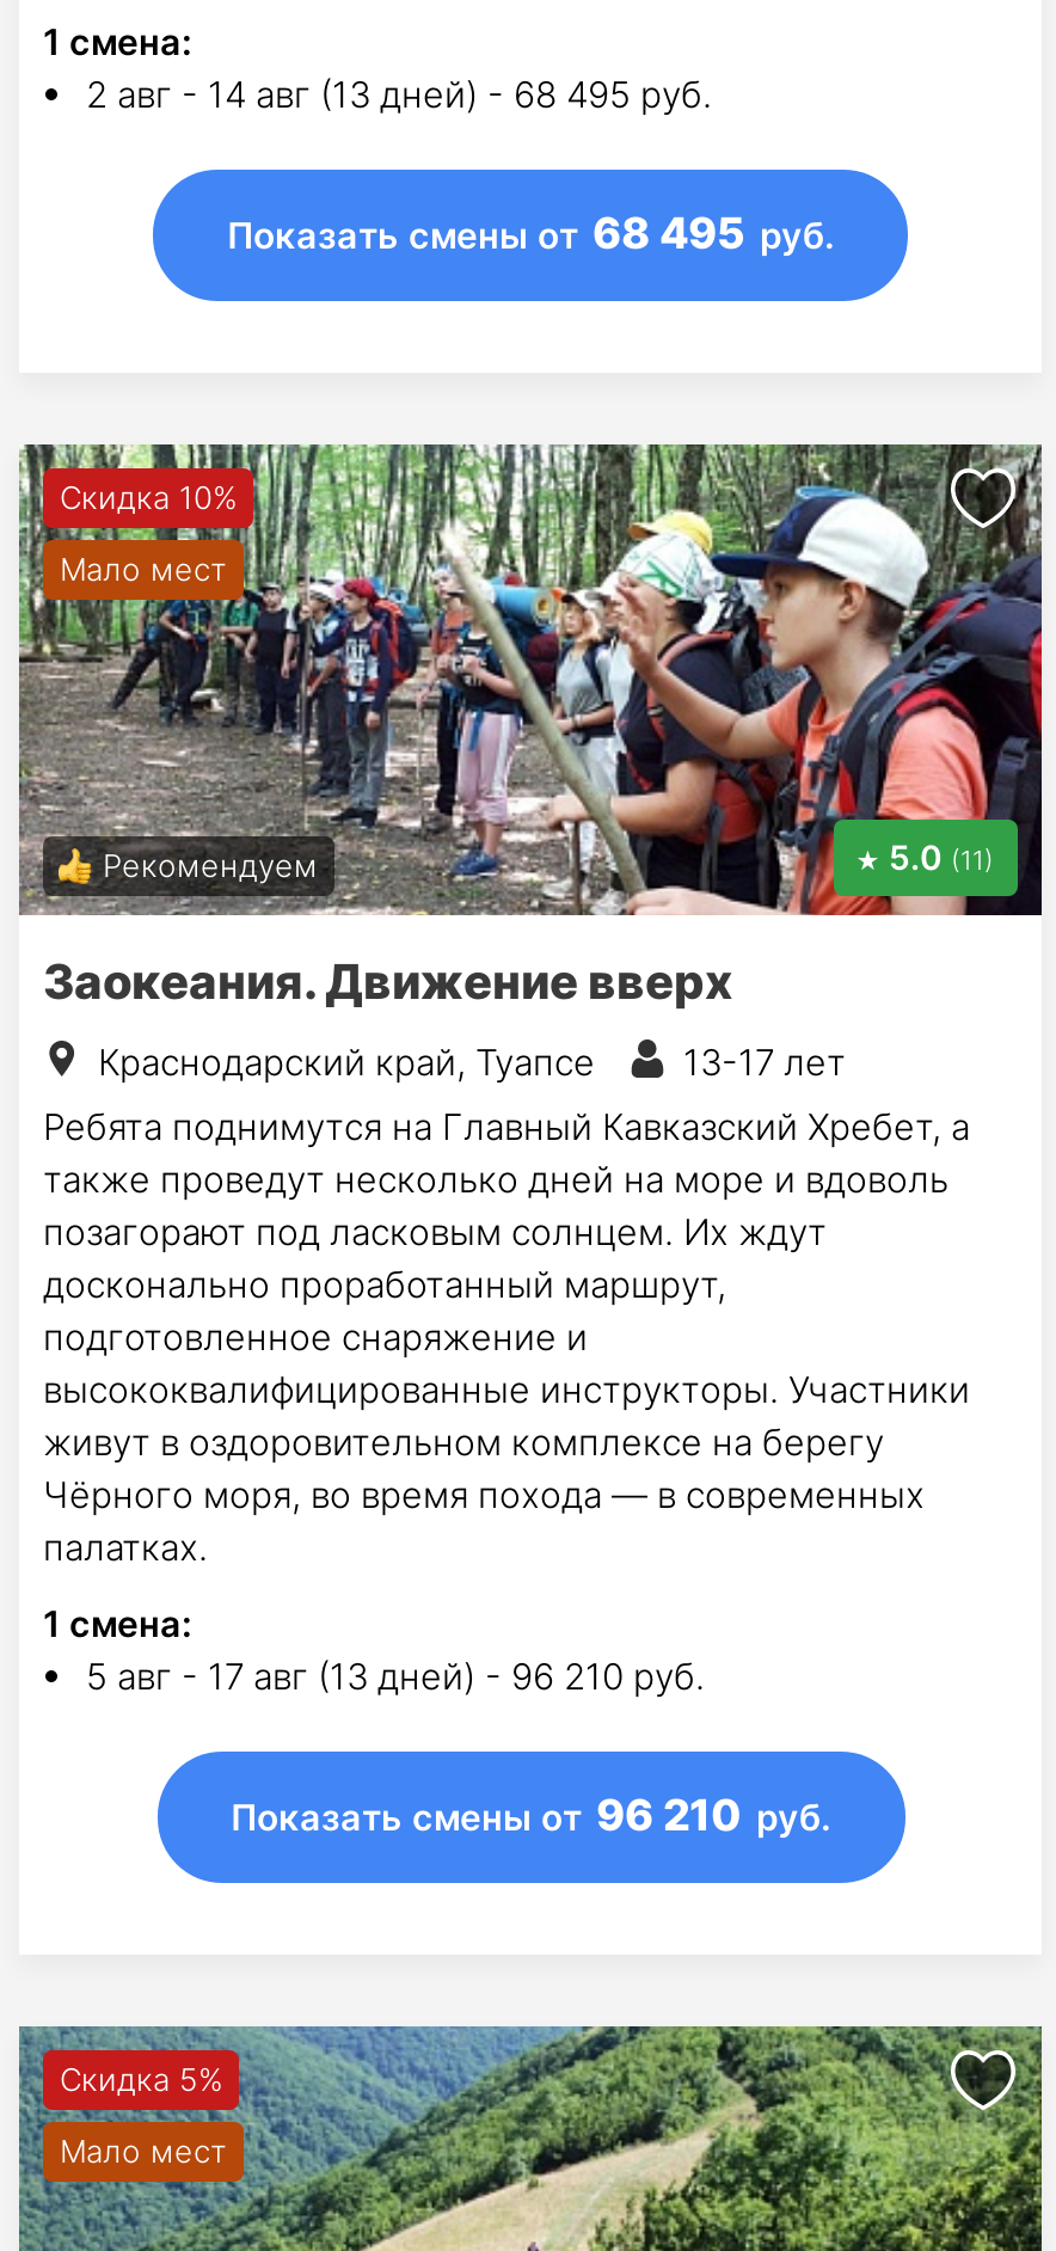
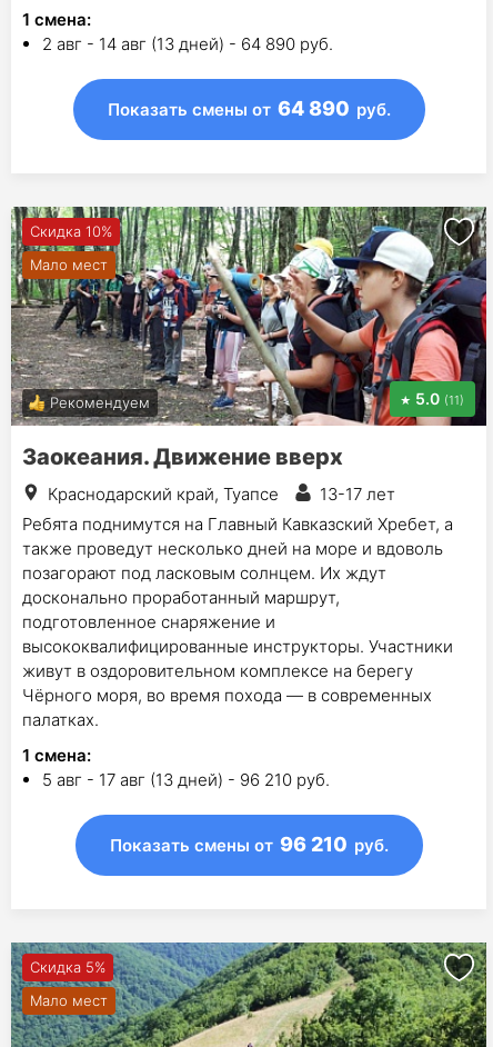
- 2 авг - 14 авг (13 дней) - 68 495 руб.
+ 2 авг - 14 авг (13 дней) - 64 890 руб.

- Показать смены от 68 495 руб.
+ Показать смены от 64 890 руб.
